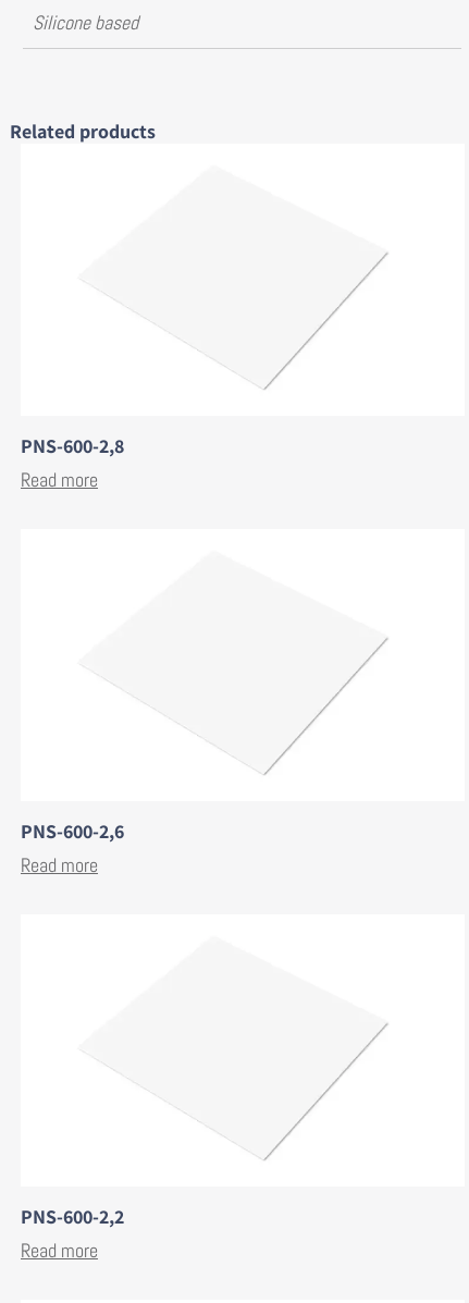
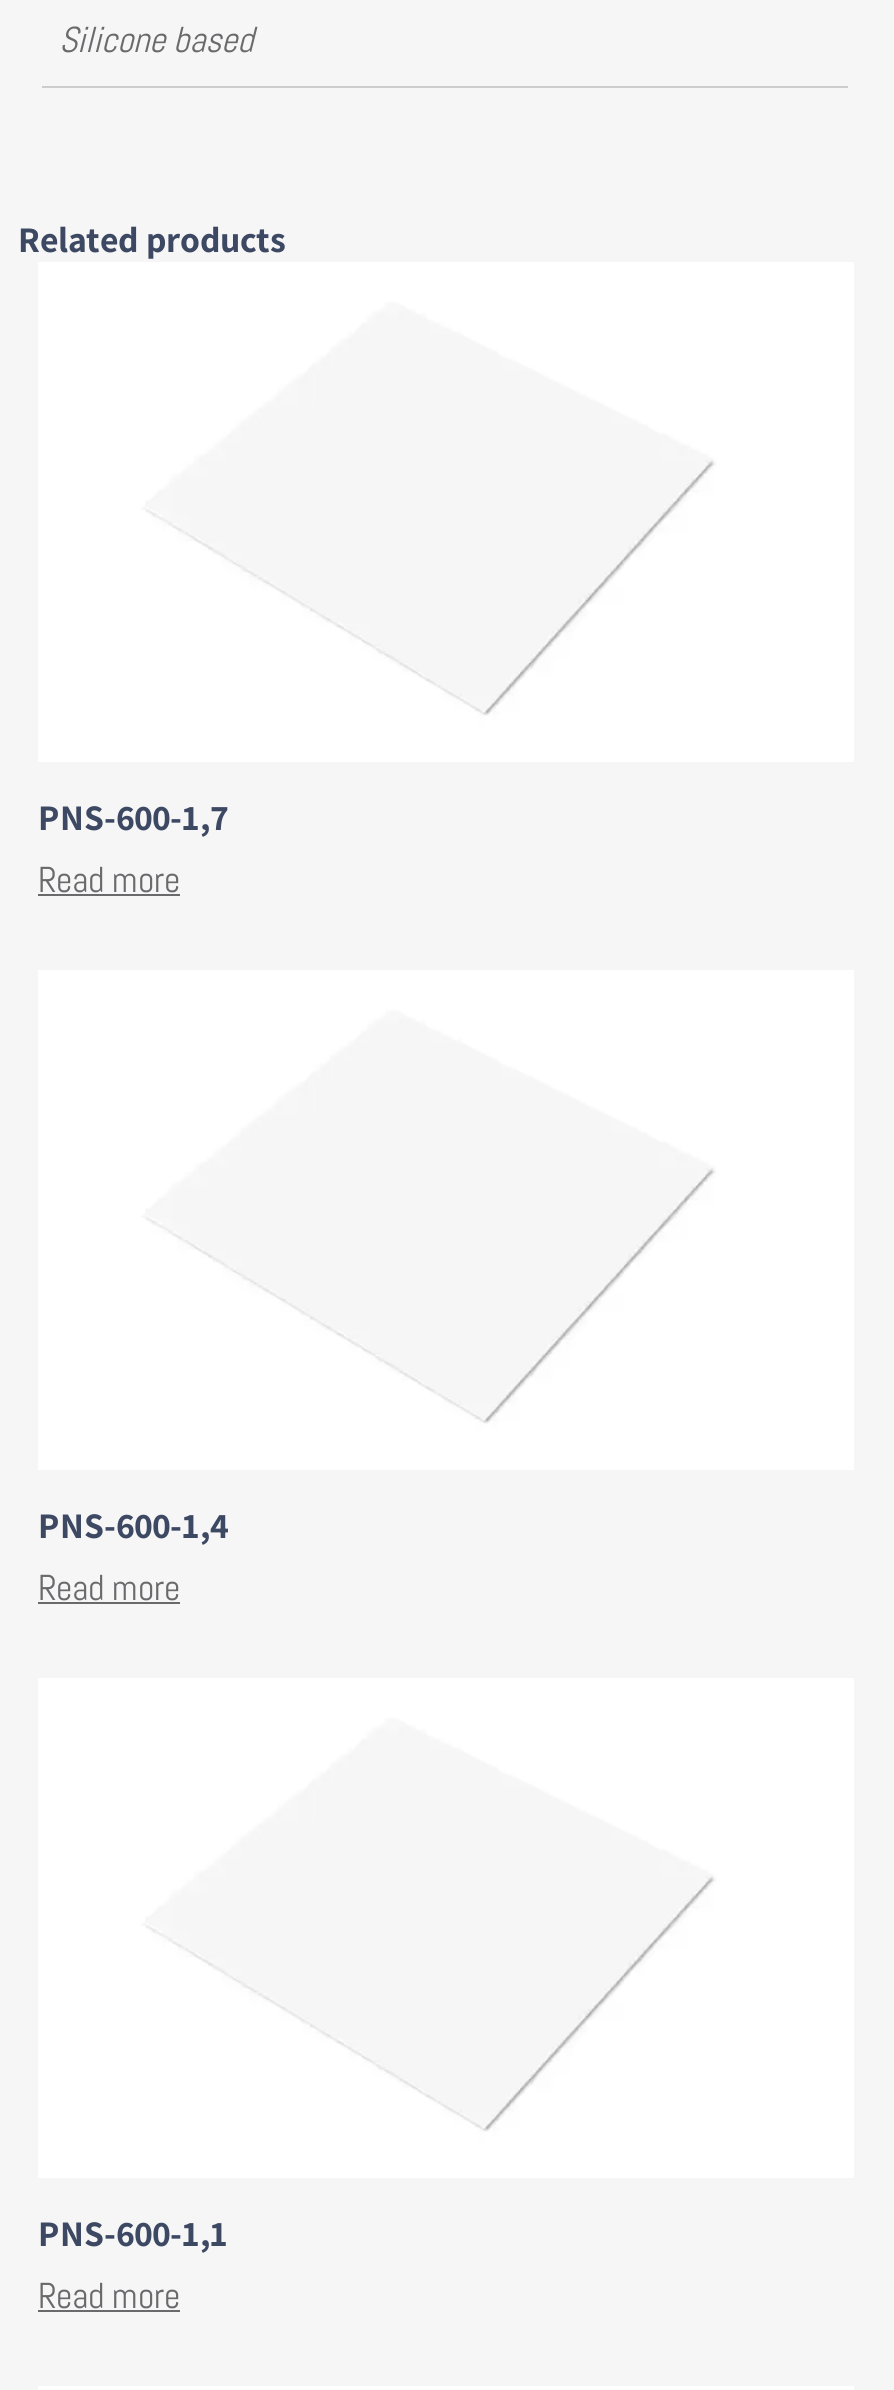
- PNS-600-2,8
+ PNS-600-1,7

- PNS-600-2,6
+ PNS-600-1,4

- PNS-600-2,2
+ PNS-600-1,1
